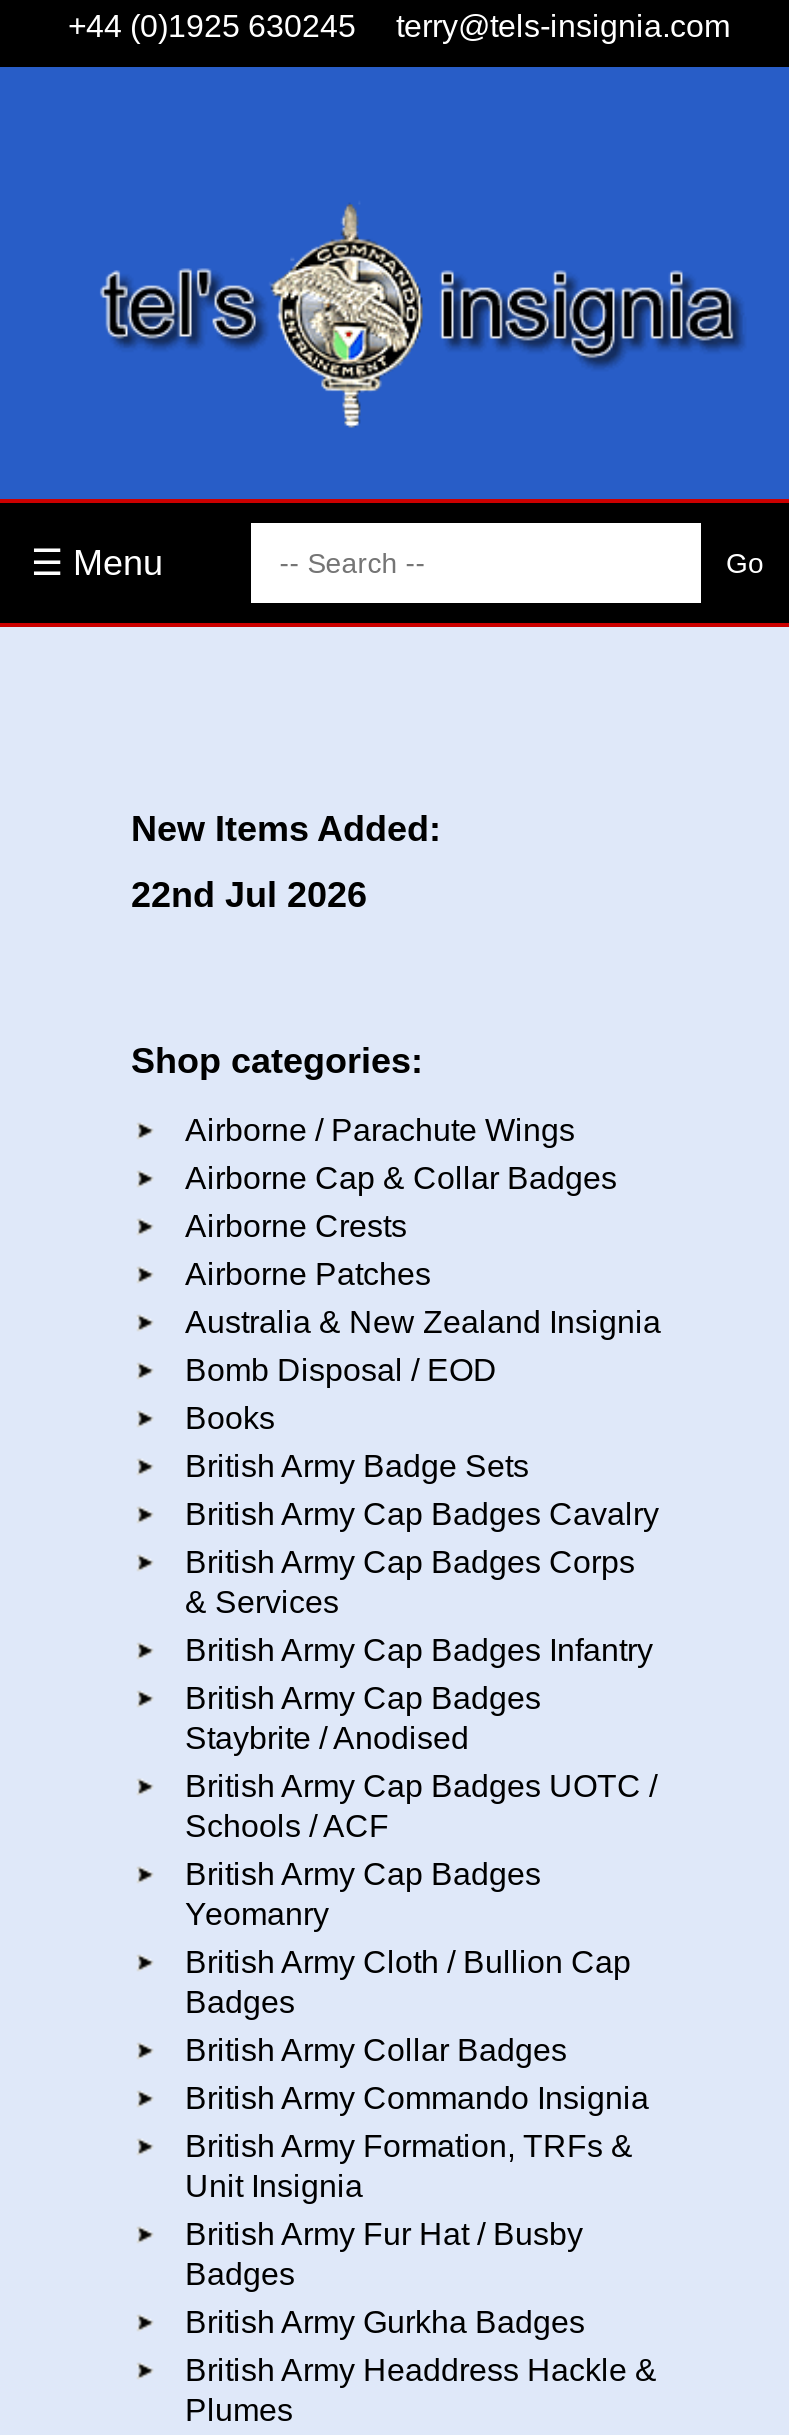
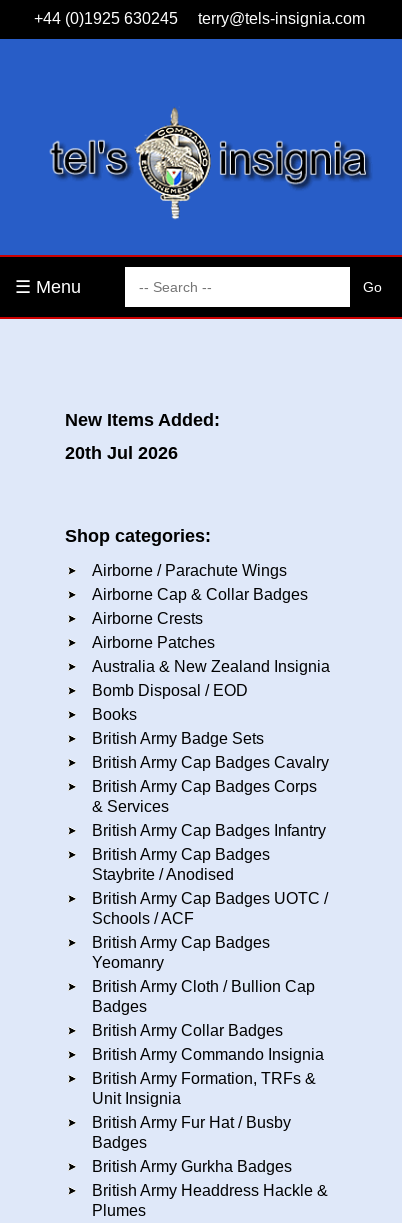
- 22nd Jul 2026
+ 20th Jul 2026
